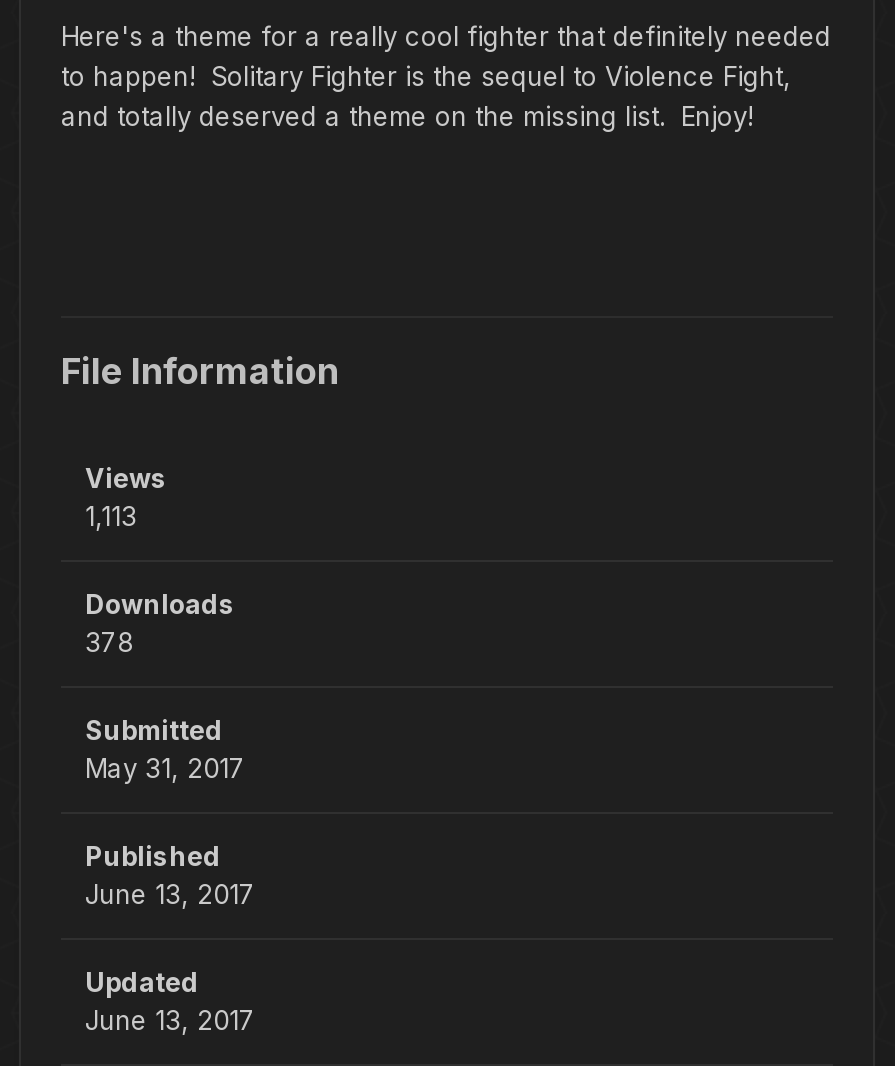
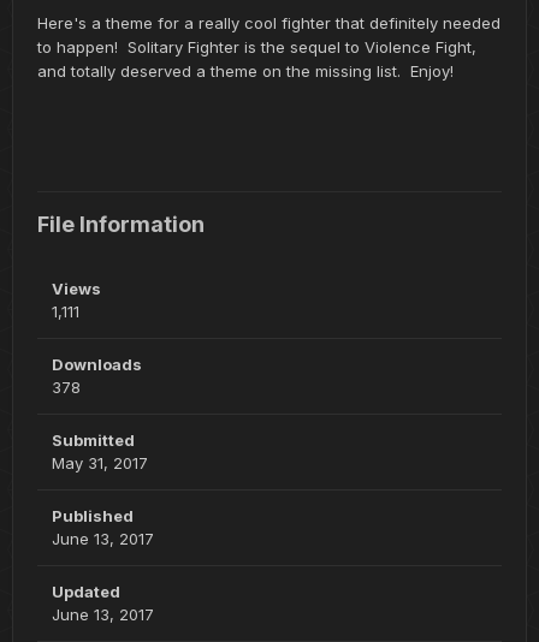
- 1,113
+ 1,111
